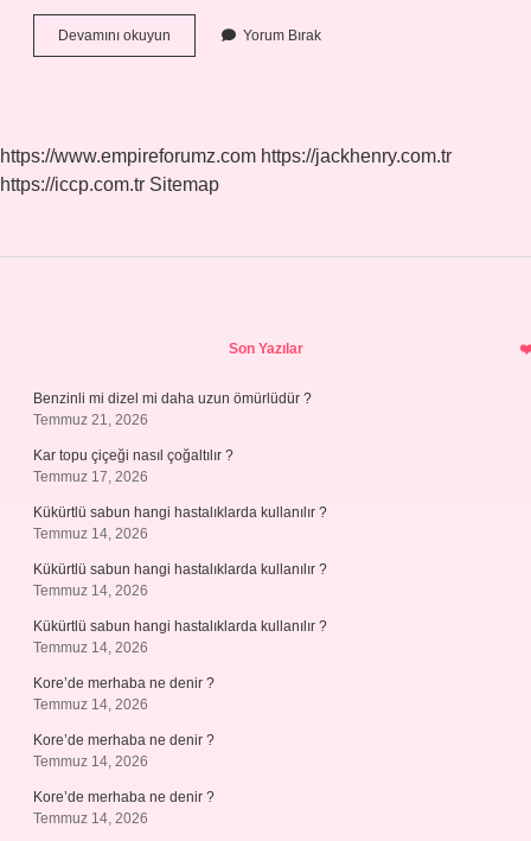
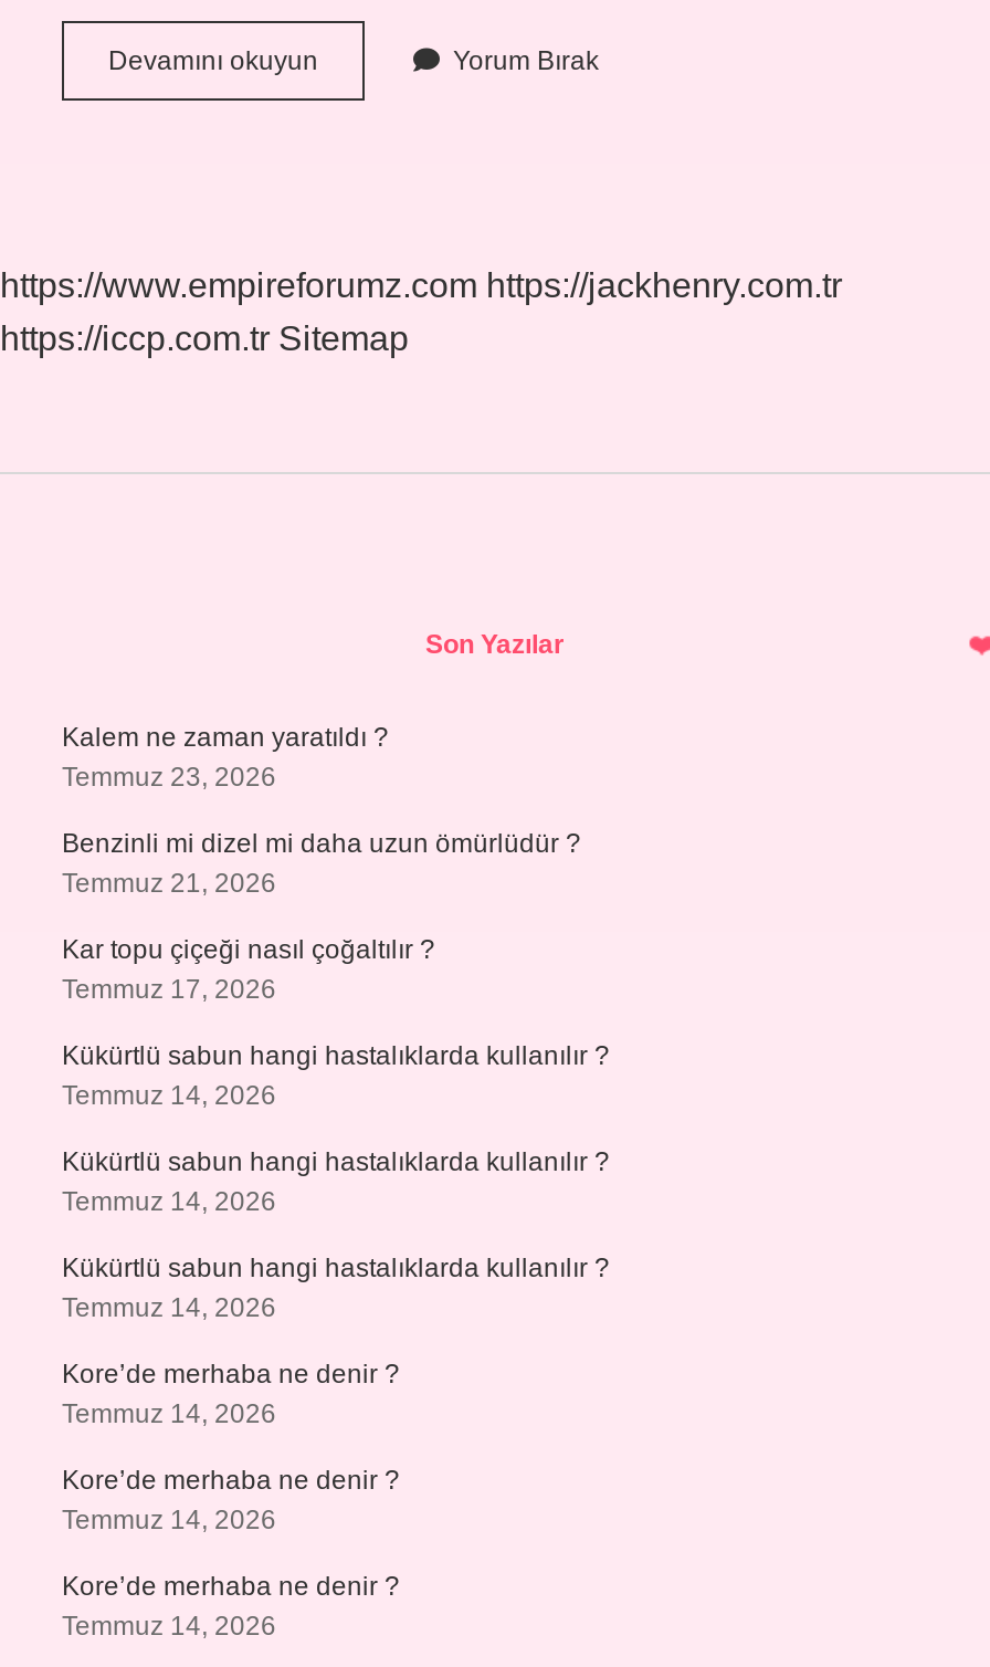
+ Kalem ne zaman yaratıldı ?
+ Temmuz 23, 2026
